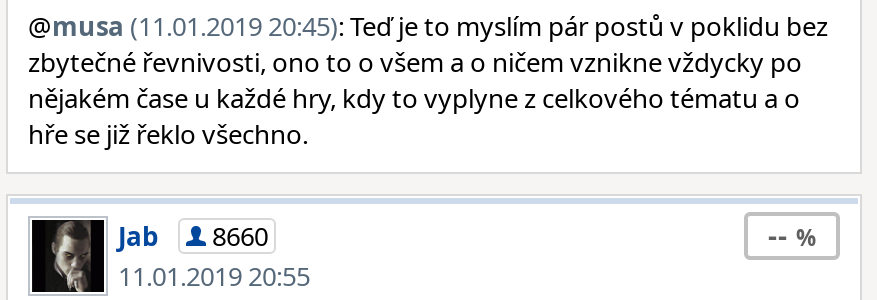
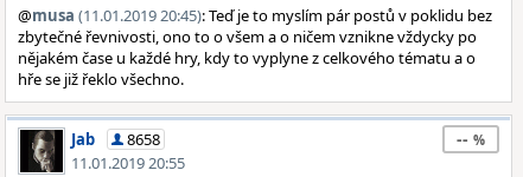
- Jab 8660
+ Jab 8658
